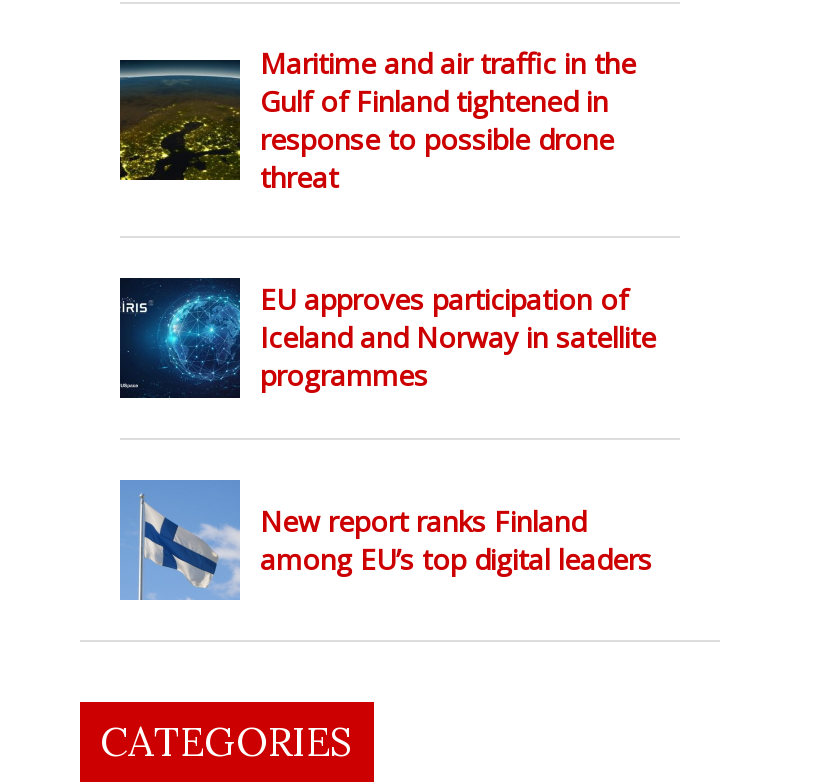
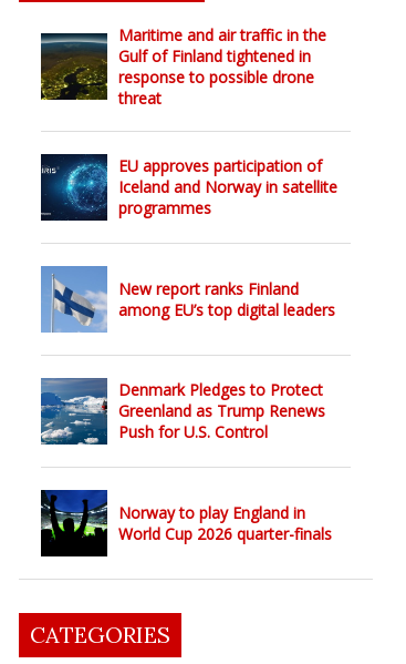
+ [image]
+ Denmark Pledges to Protect
+ Greenland as Trump Renews
+ Push for U.S. Control

+ [image]
+ Norway to play England in
+ World Cup 2026 quarter-finals
